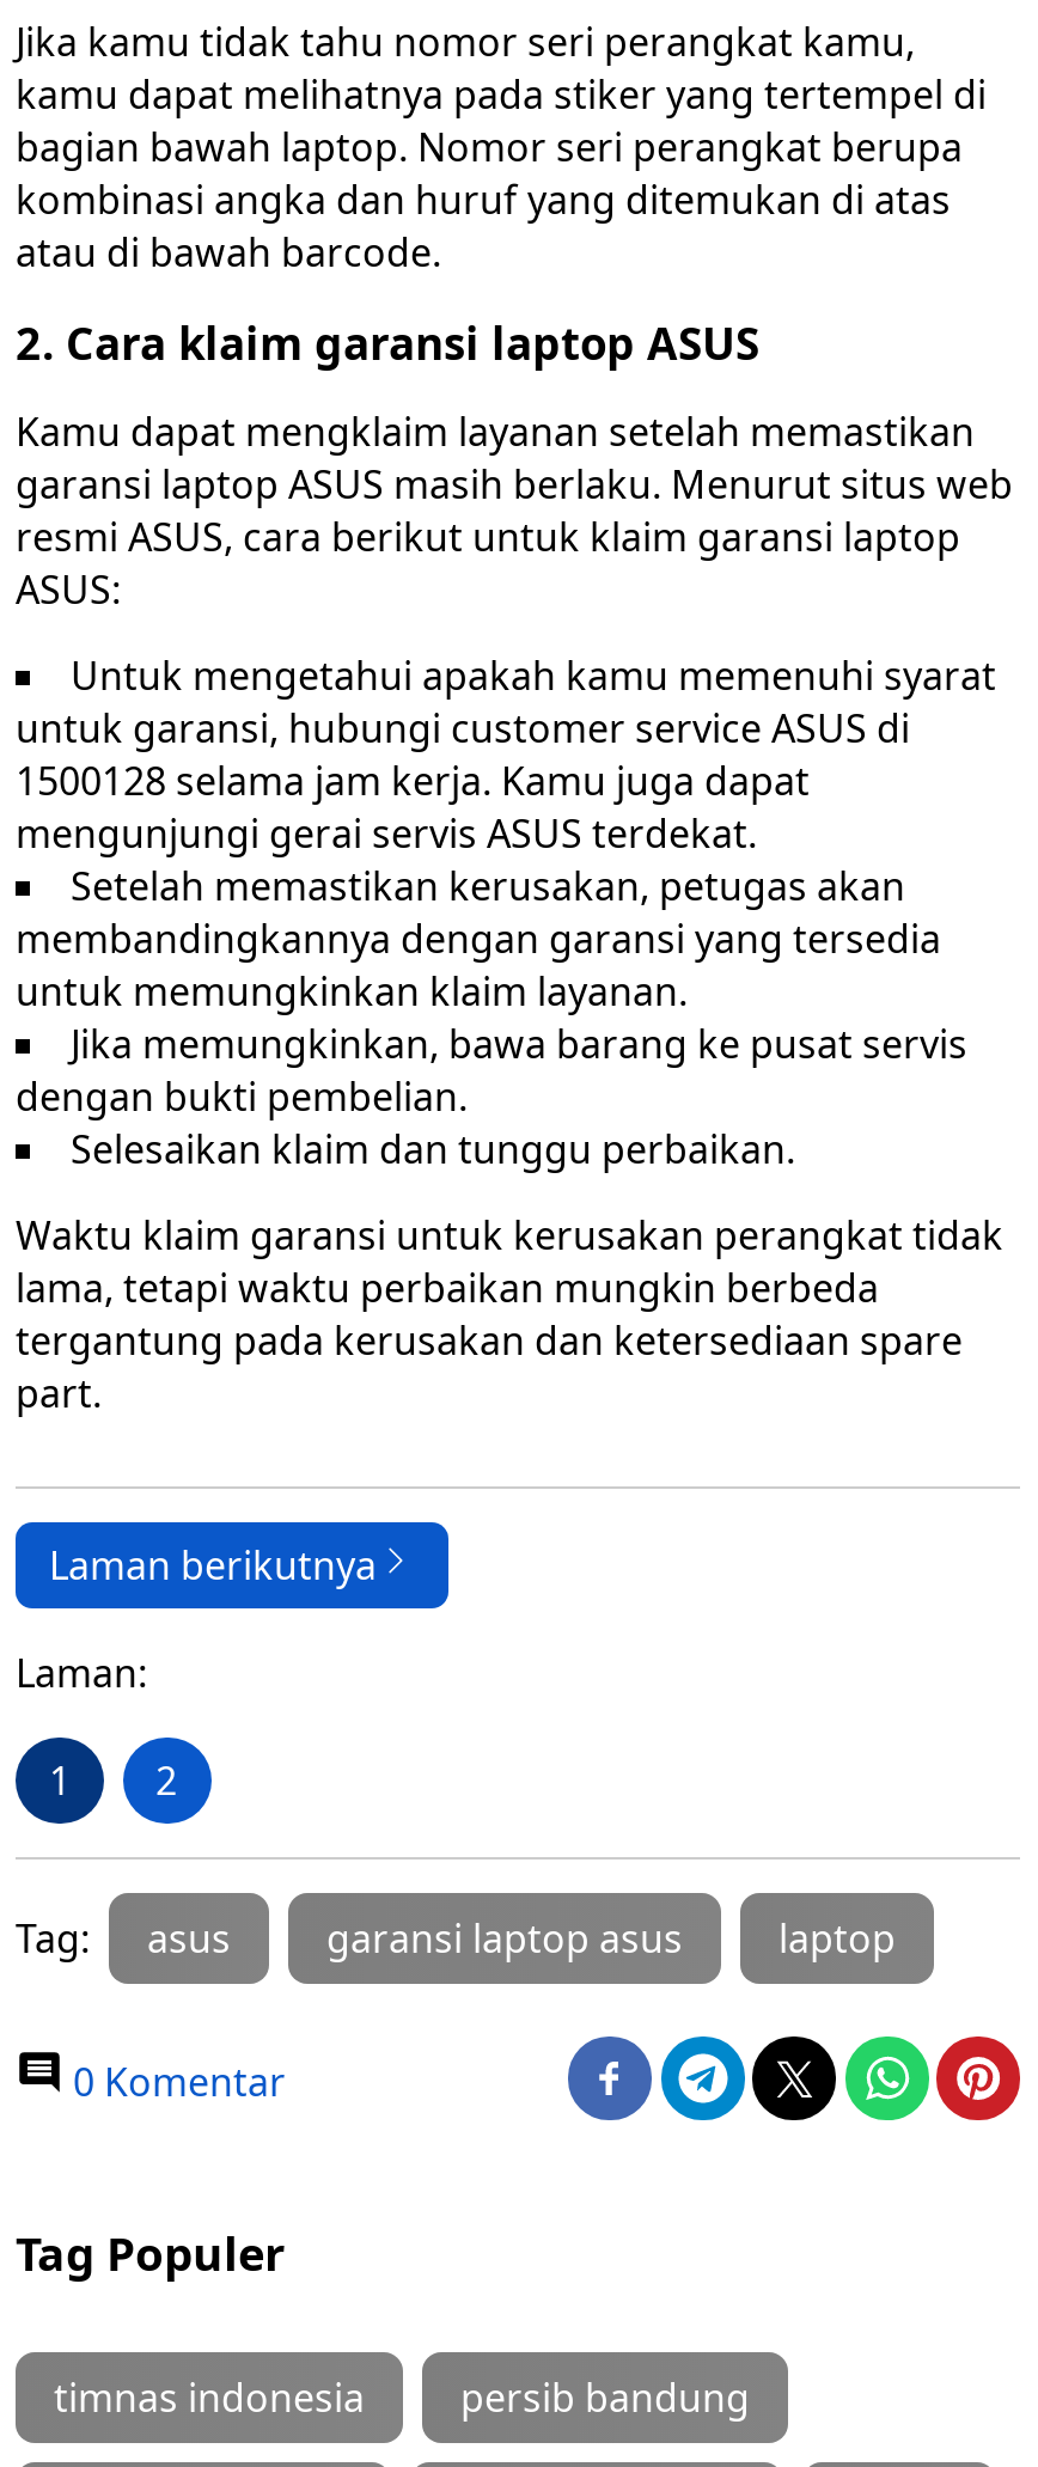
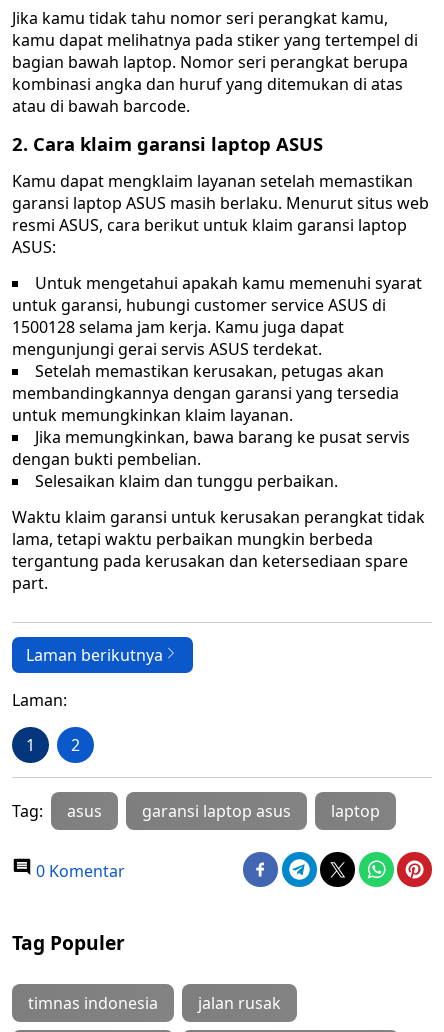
- persib bandung
+ jalan rusak
